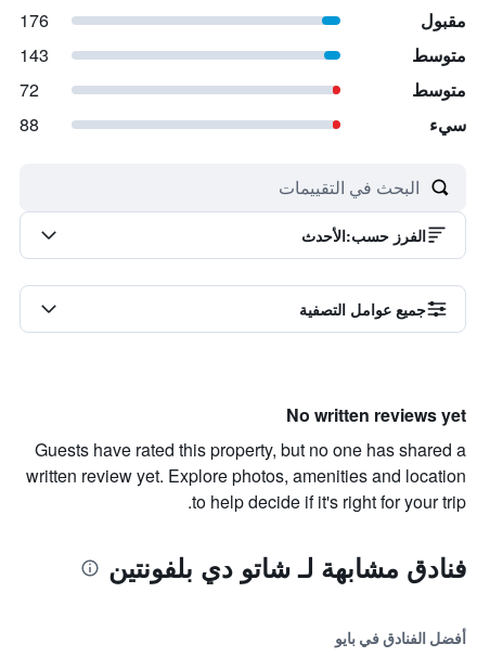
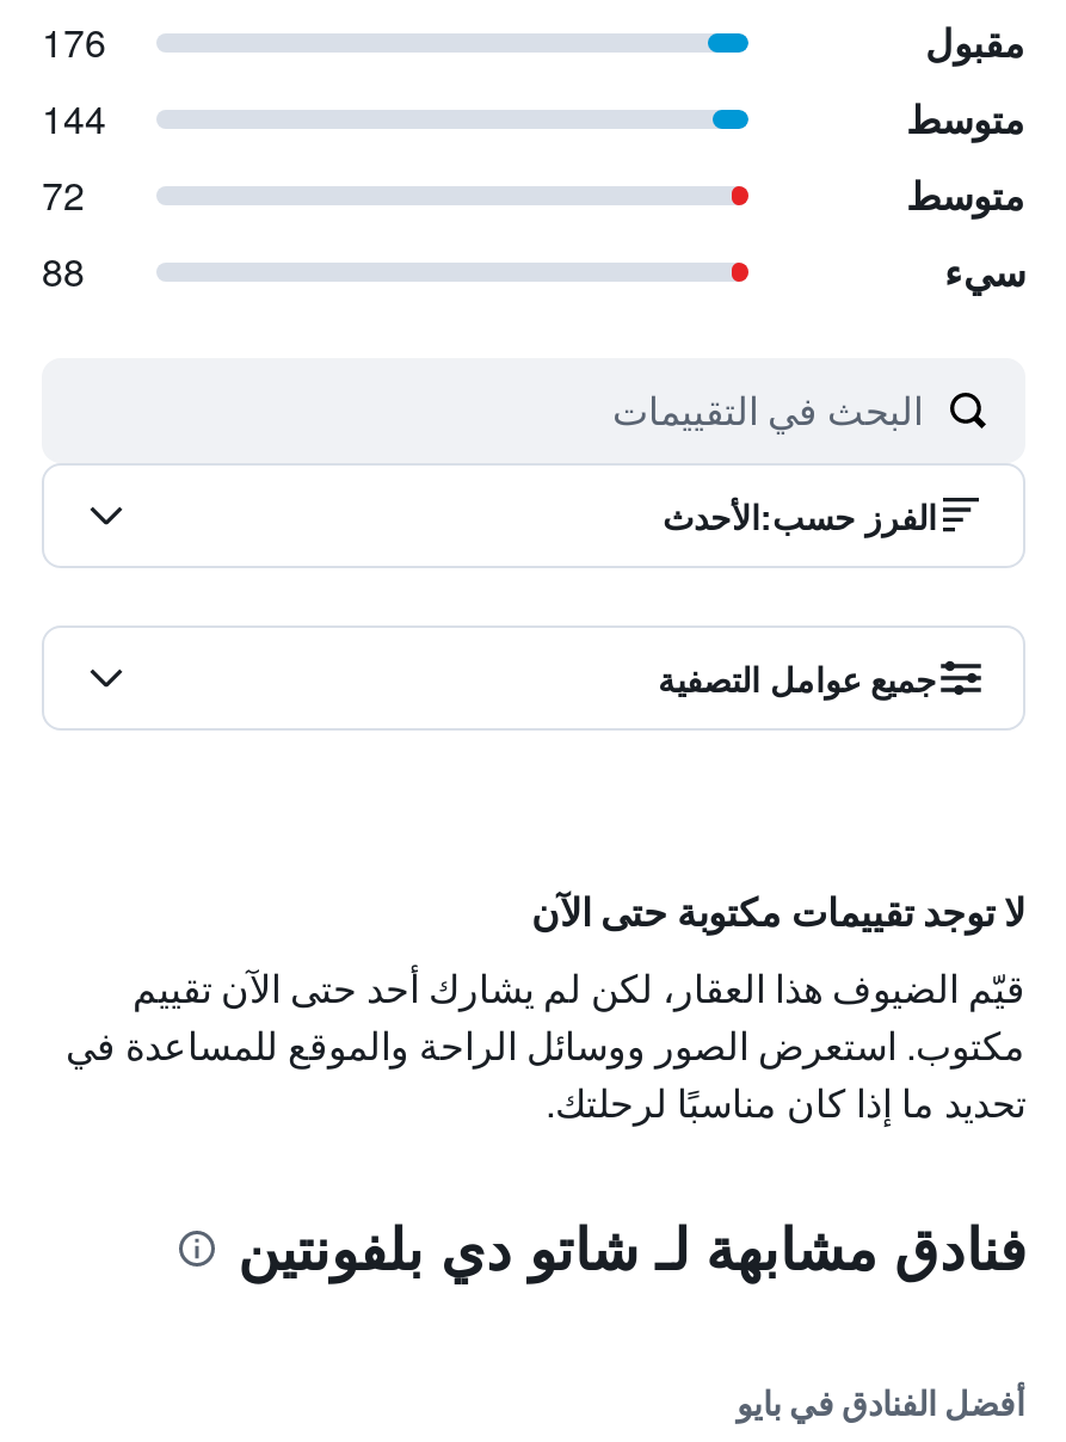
- 143
+ 144

- No written reviews yet
- Guests have rated this property, but no one has shared a
- written review yet. Explore photos, amenities and location
- to help decide if it's right for your trip.
+ لا توجد تقييمات مكتوبة حتى الآن
+ قيّم الضيوف هذا العقار، لكن لم يشارك أحد حتى الآن تقييم
+ مكتوب. استعرض الصور ووسائل الراحة والموقع للمساعدة في
+ تحديد ما إذا كان مناسبًا لرحلتك.
